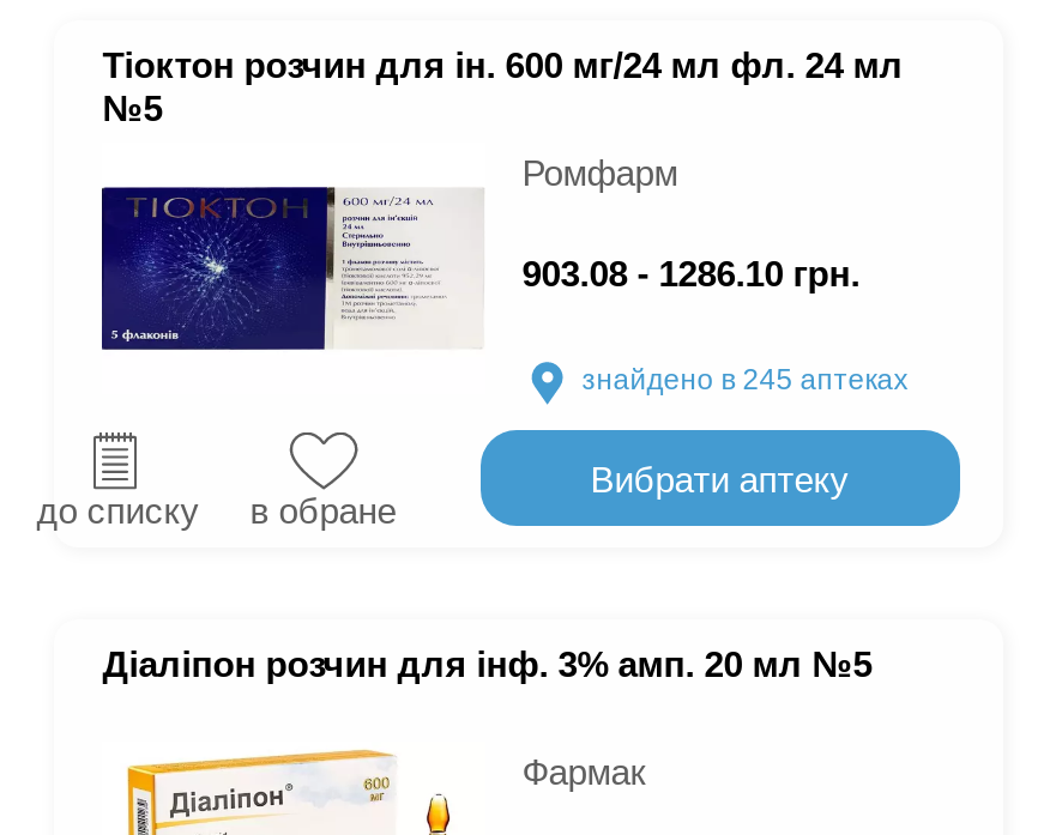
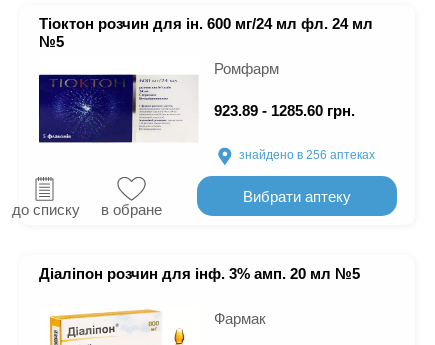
- 903.08 - 1286.10 грн.
+ 923.89 - 1285.60 грн.

- знайдено в 245 аптеках
+ знайдено в 256 аптеках
